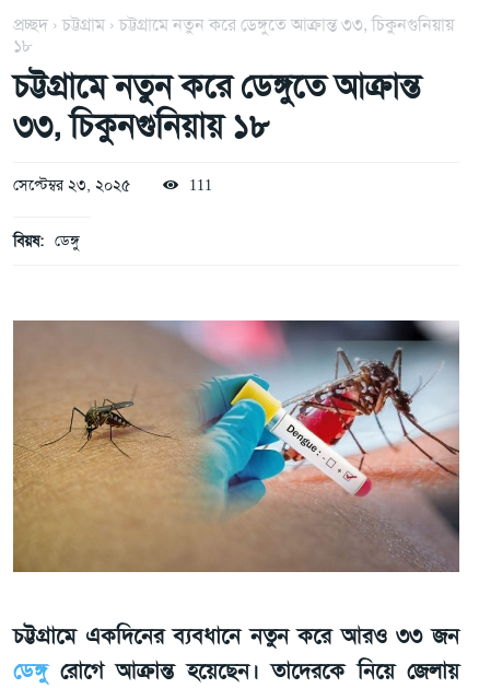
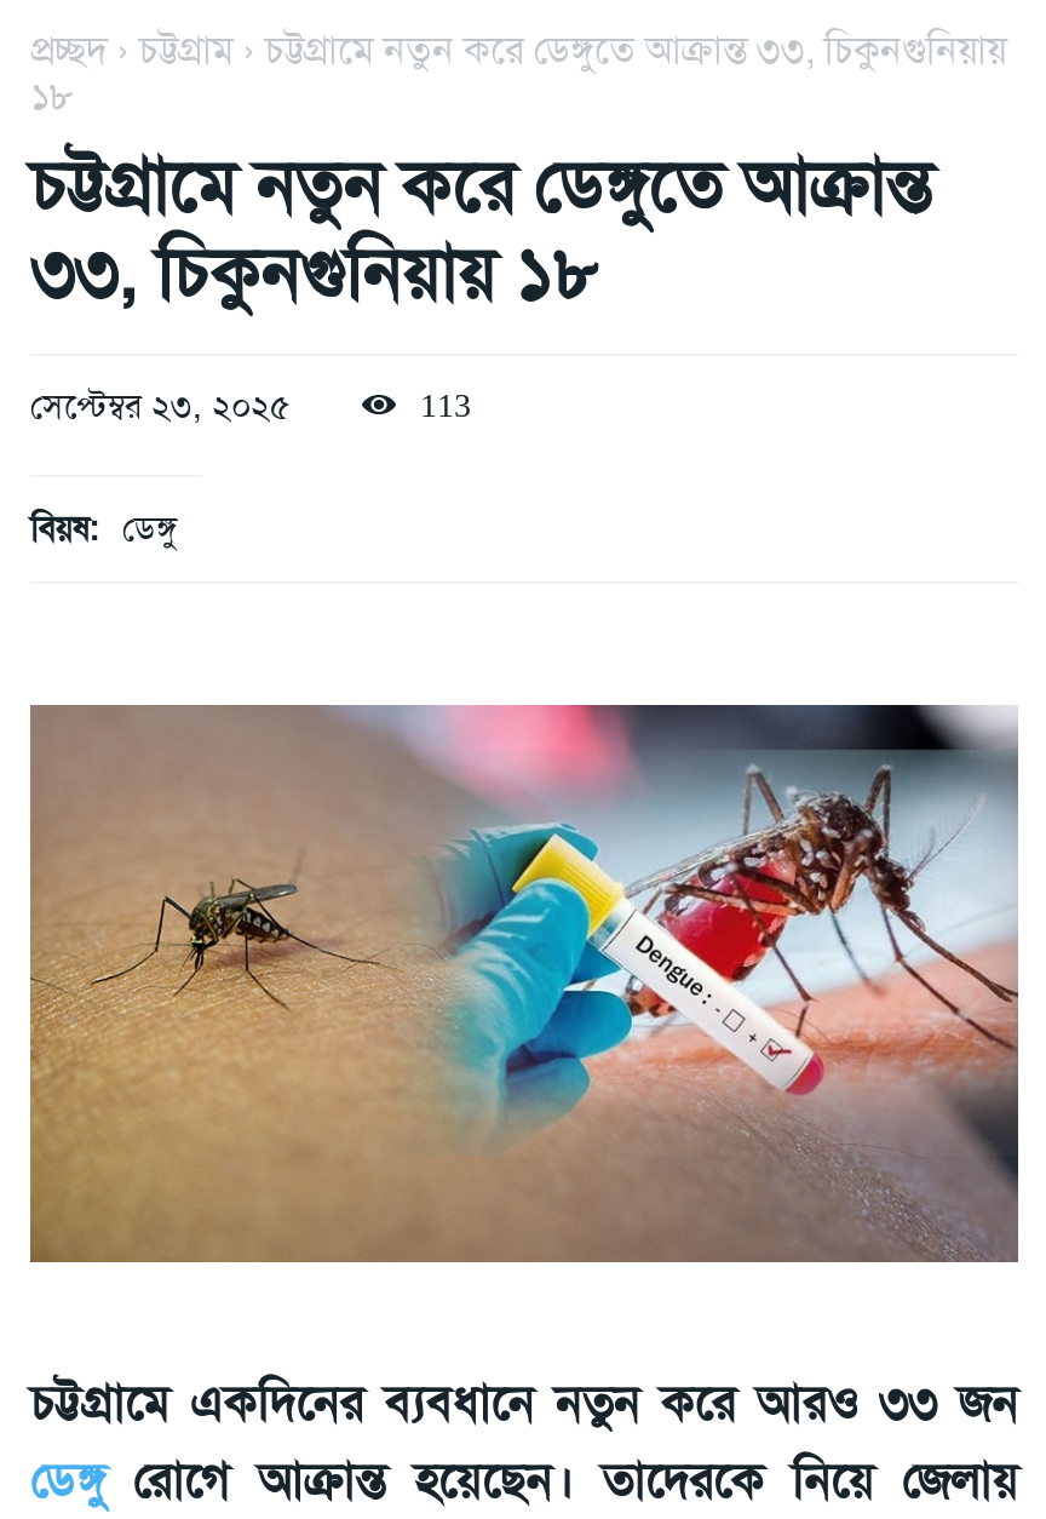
- 111
+ 113
